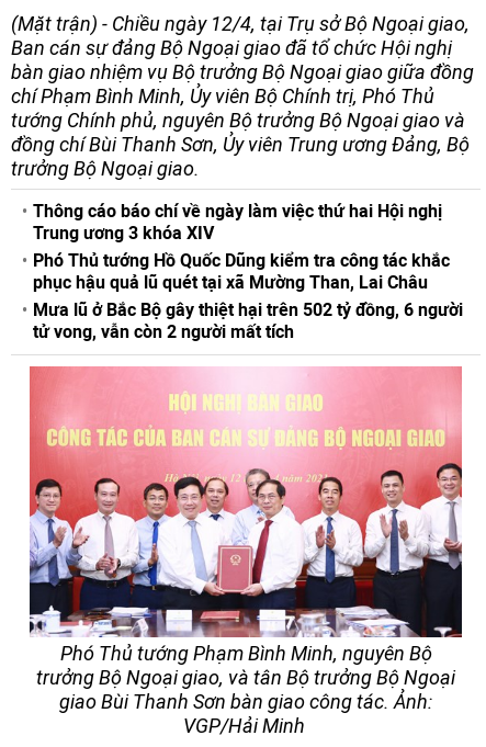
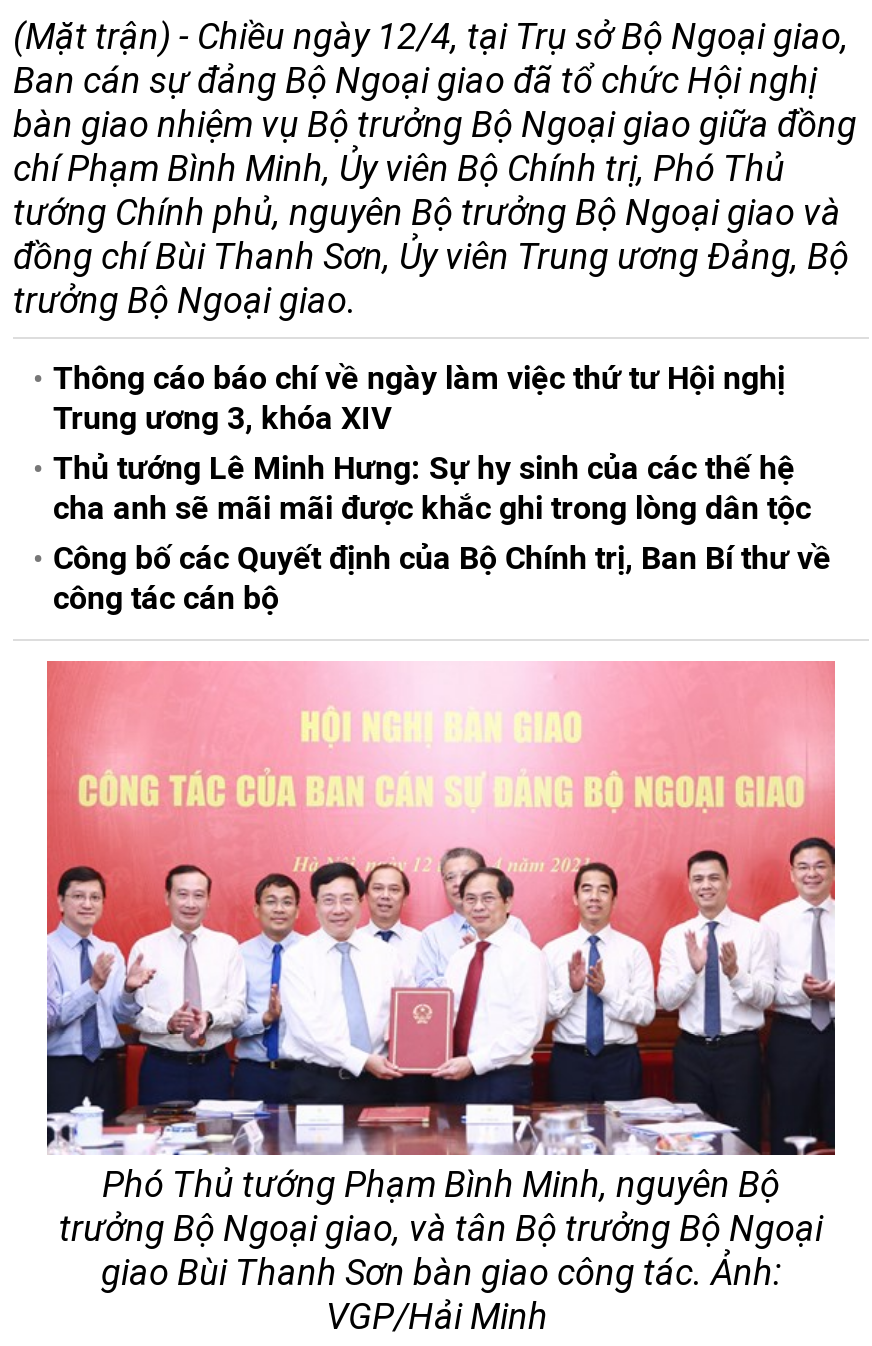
- Thông cáo báo chí về ngày làm việc thứ hai Hội nghị
- Trung ương 3 khóa XIV
- Phó Thủ tướng Hồ Quốc Dũng kiểm tra công tác khắc
- phục hậu quả lũ quét tại xã Mường Than, Lai Châu
- Mưa lũ ở Bắc Bộ gây thiệt hại trên 502 tỷ đồng, 6 người
- tử vong, vẫn còn 2 người mất tích
+ Thông cáo báo chí về ngày làm việc thứ tư Hội nghị
+ Trung ương 3, khóa XIV
+ Thủ tướng Lê Minh Hưng: Sự hy sinh của các thế hệ
+ cha anh sẽ mãi mãi được khắc ghi trong lòng dân tộc
+ Công bố các Quyết định của Bộ Chính trị, Ban Bí thư về
+ công tác cán bộ
